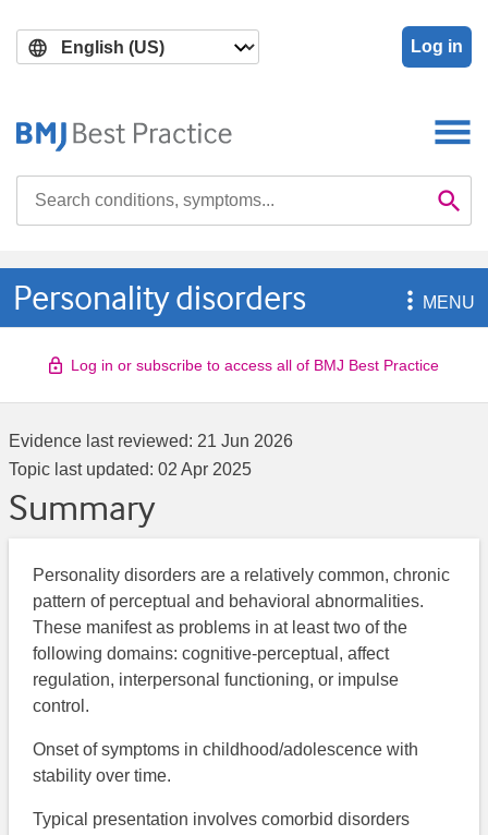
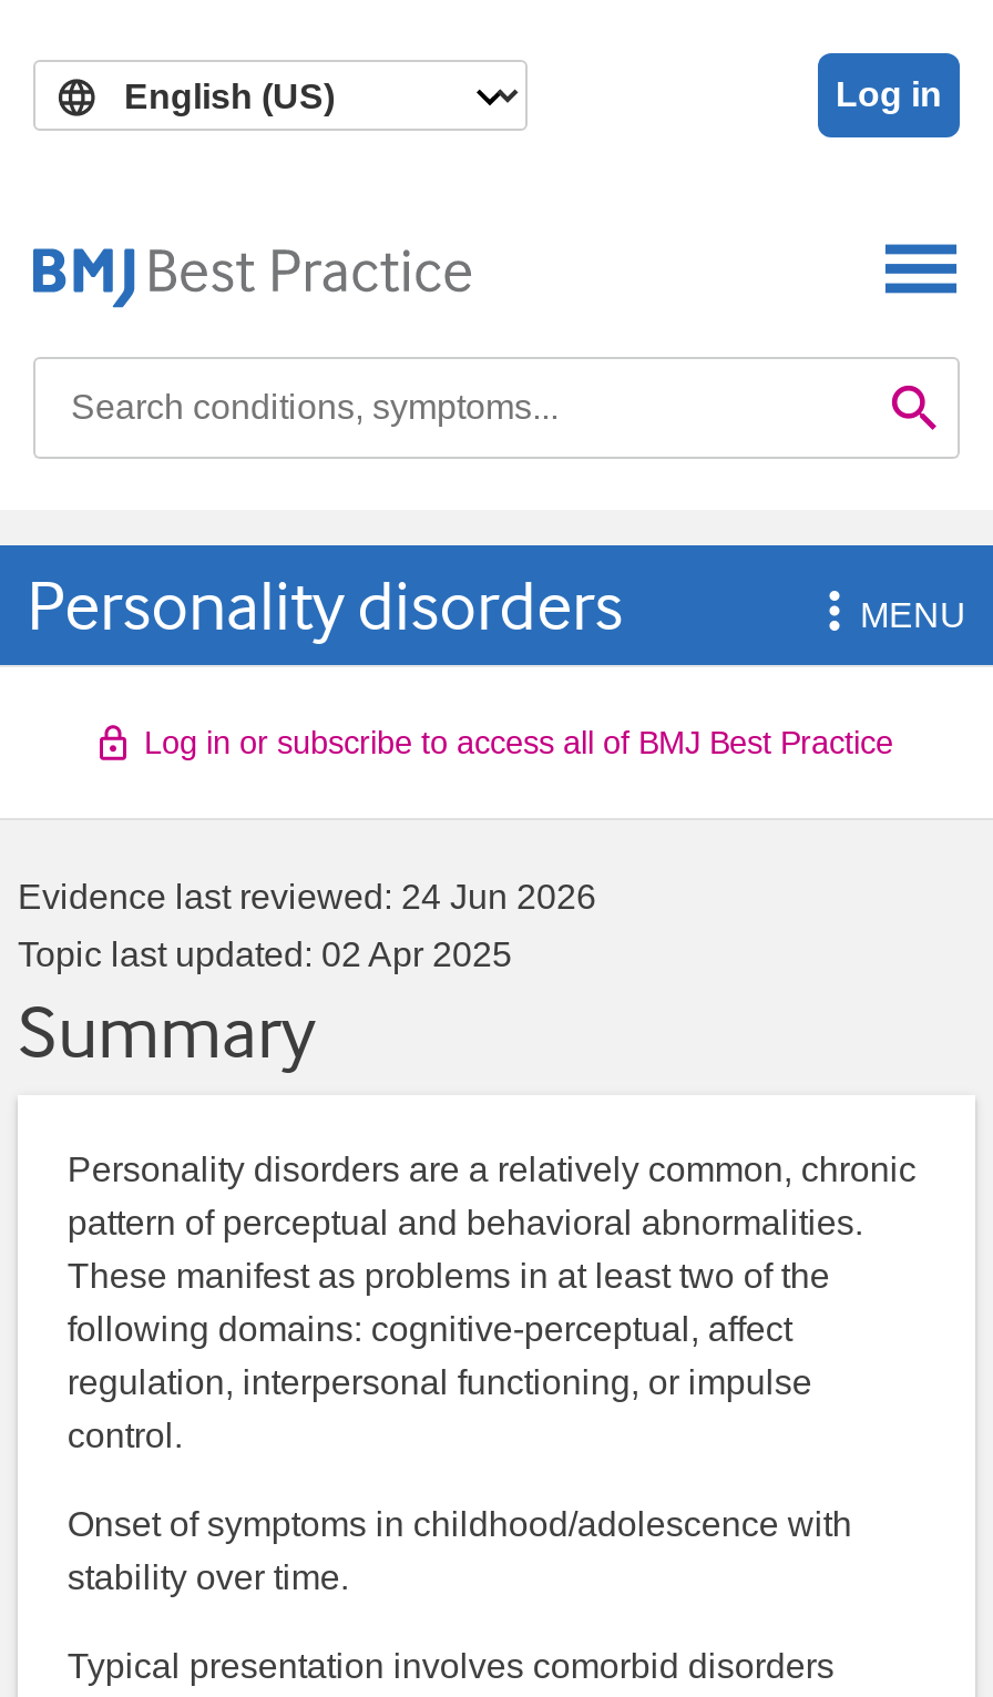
- Evidence last reviewed: 21 Jun 2026
+ Evidence last reviewed: 24 Jun 2026
